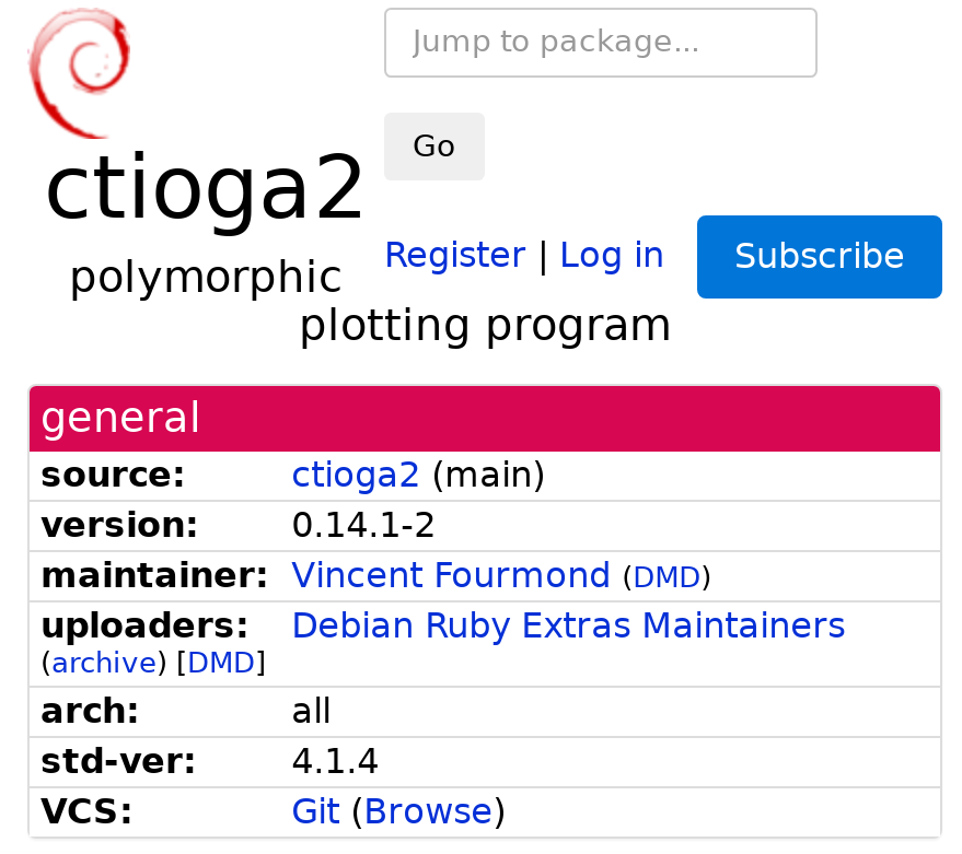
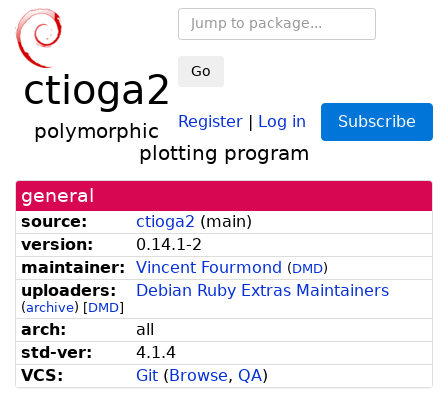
- Git (Browse)
+ Git (Browse, QA)
